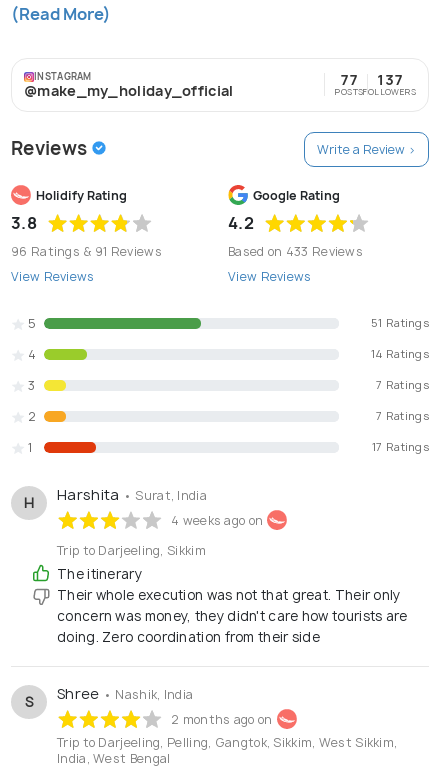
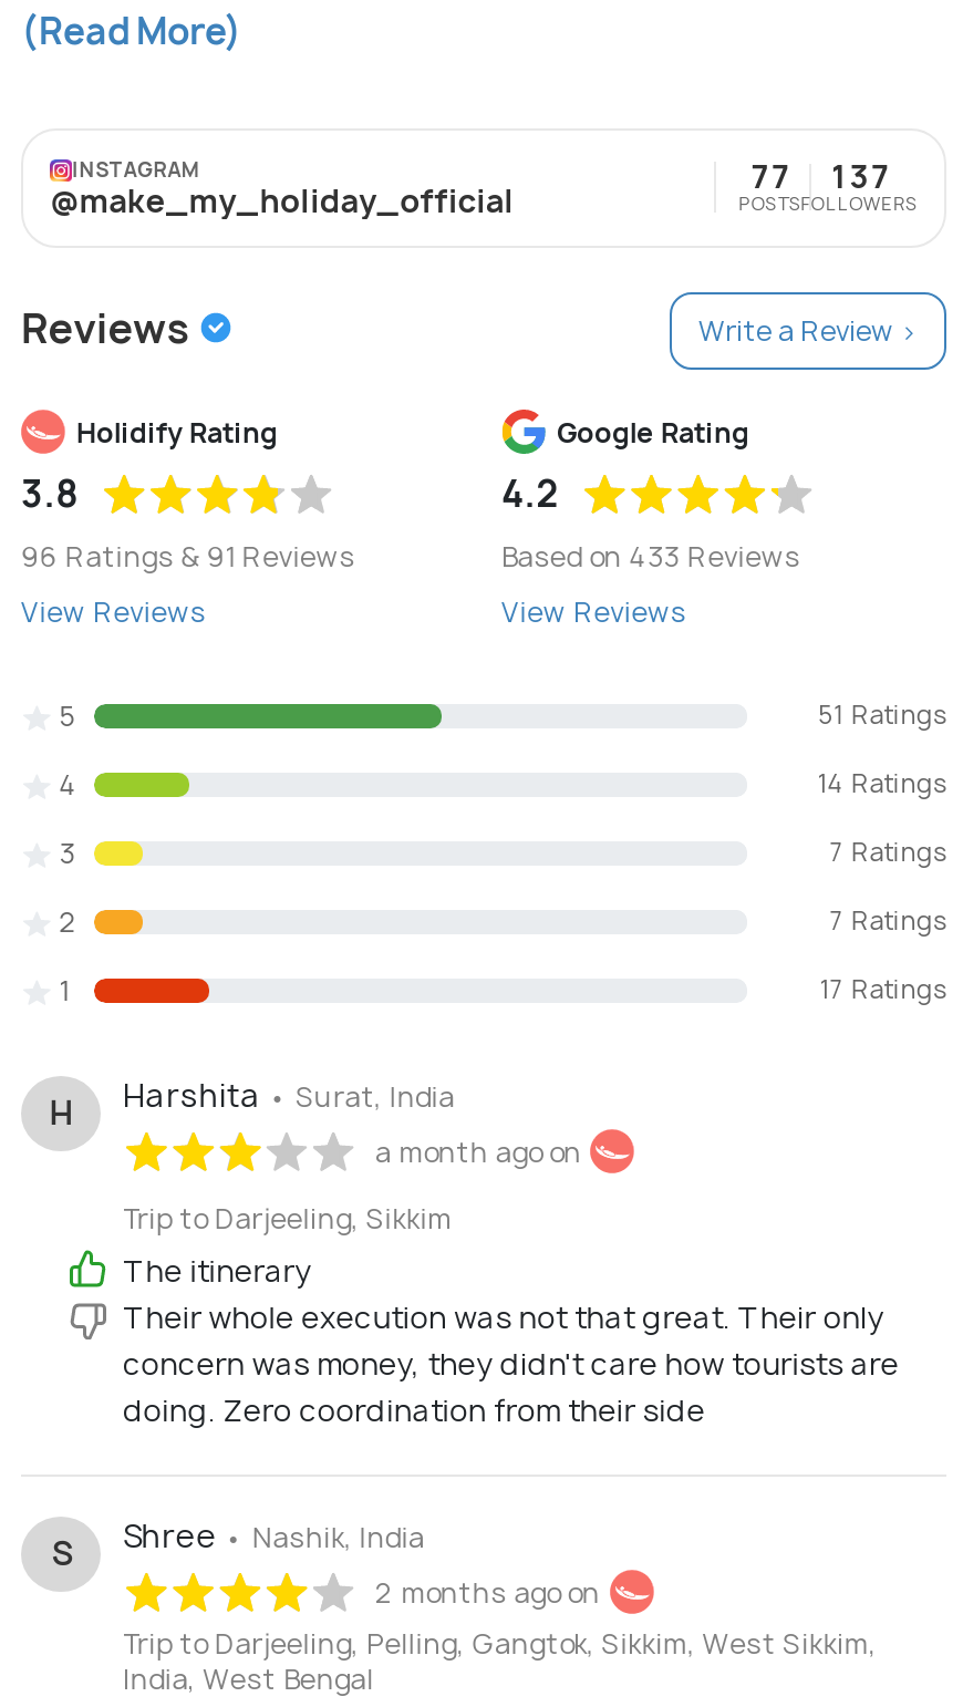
- 4 weeks ago on
+ a month ago on
